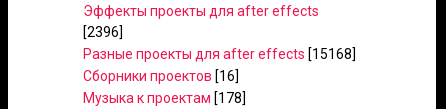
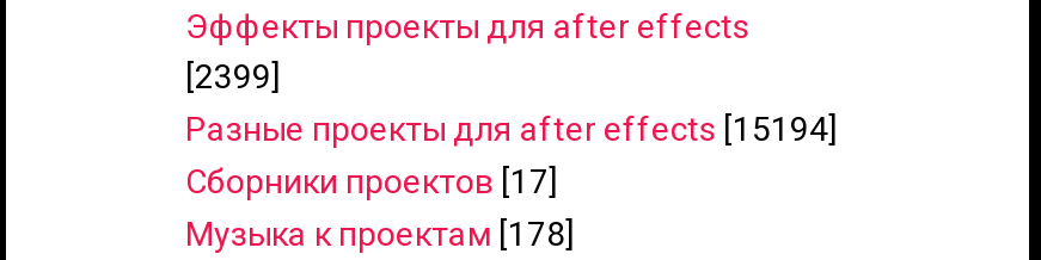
- [2396]
+ [2399]

- Разные проекты для after effects [15168]
+ Разные проекты для after effects [15194]

- Сборники проектов [16]
+ Сборники проектов [17]
